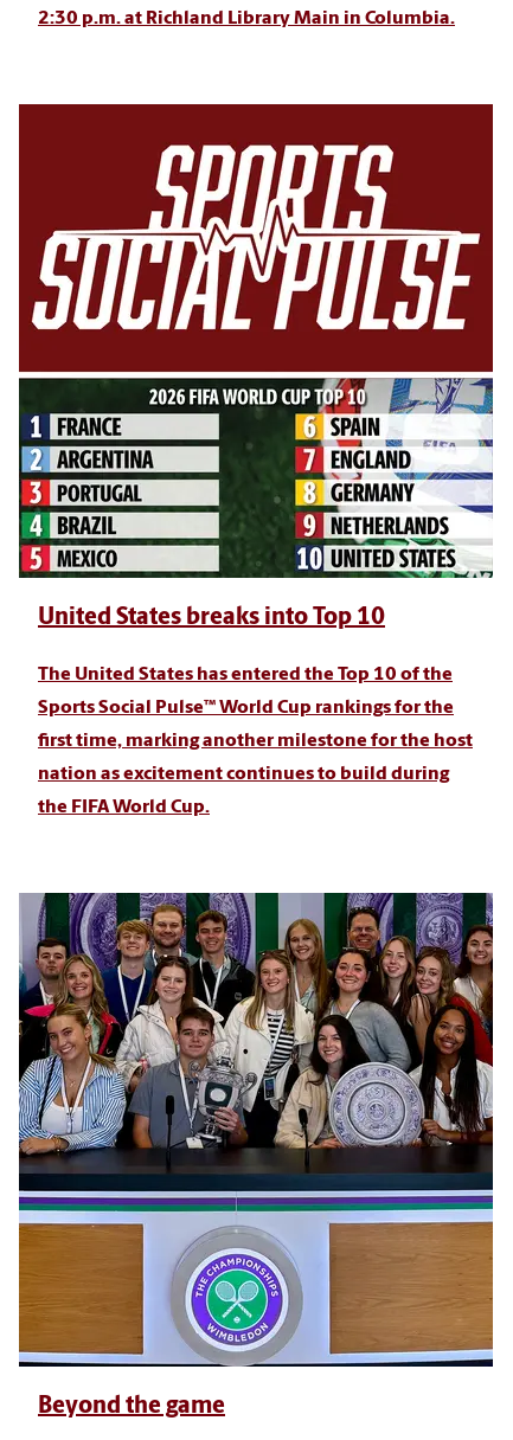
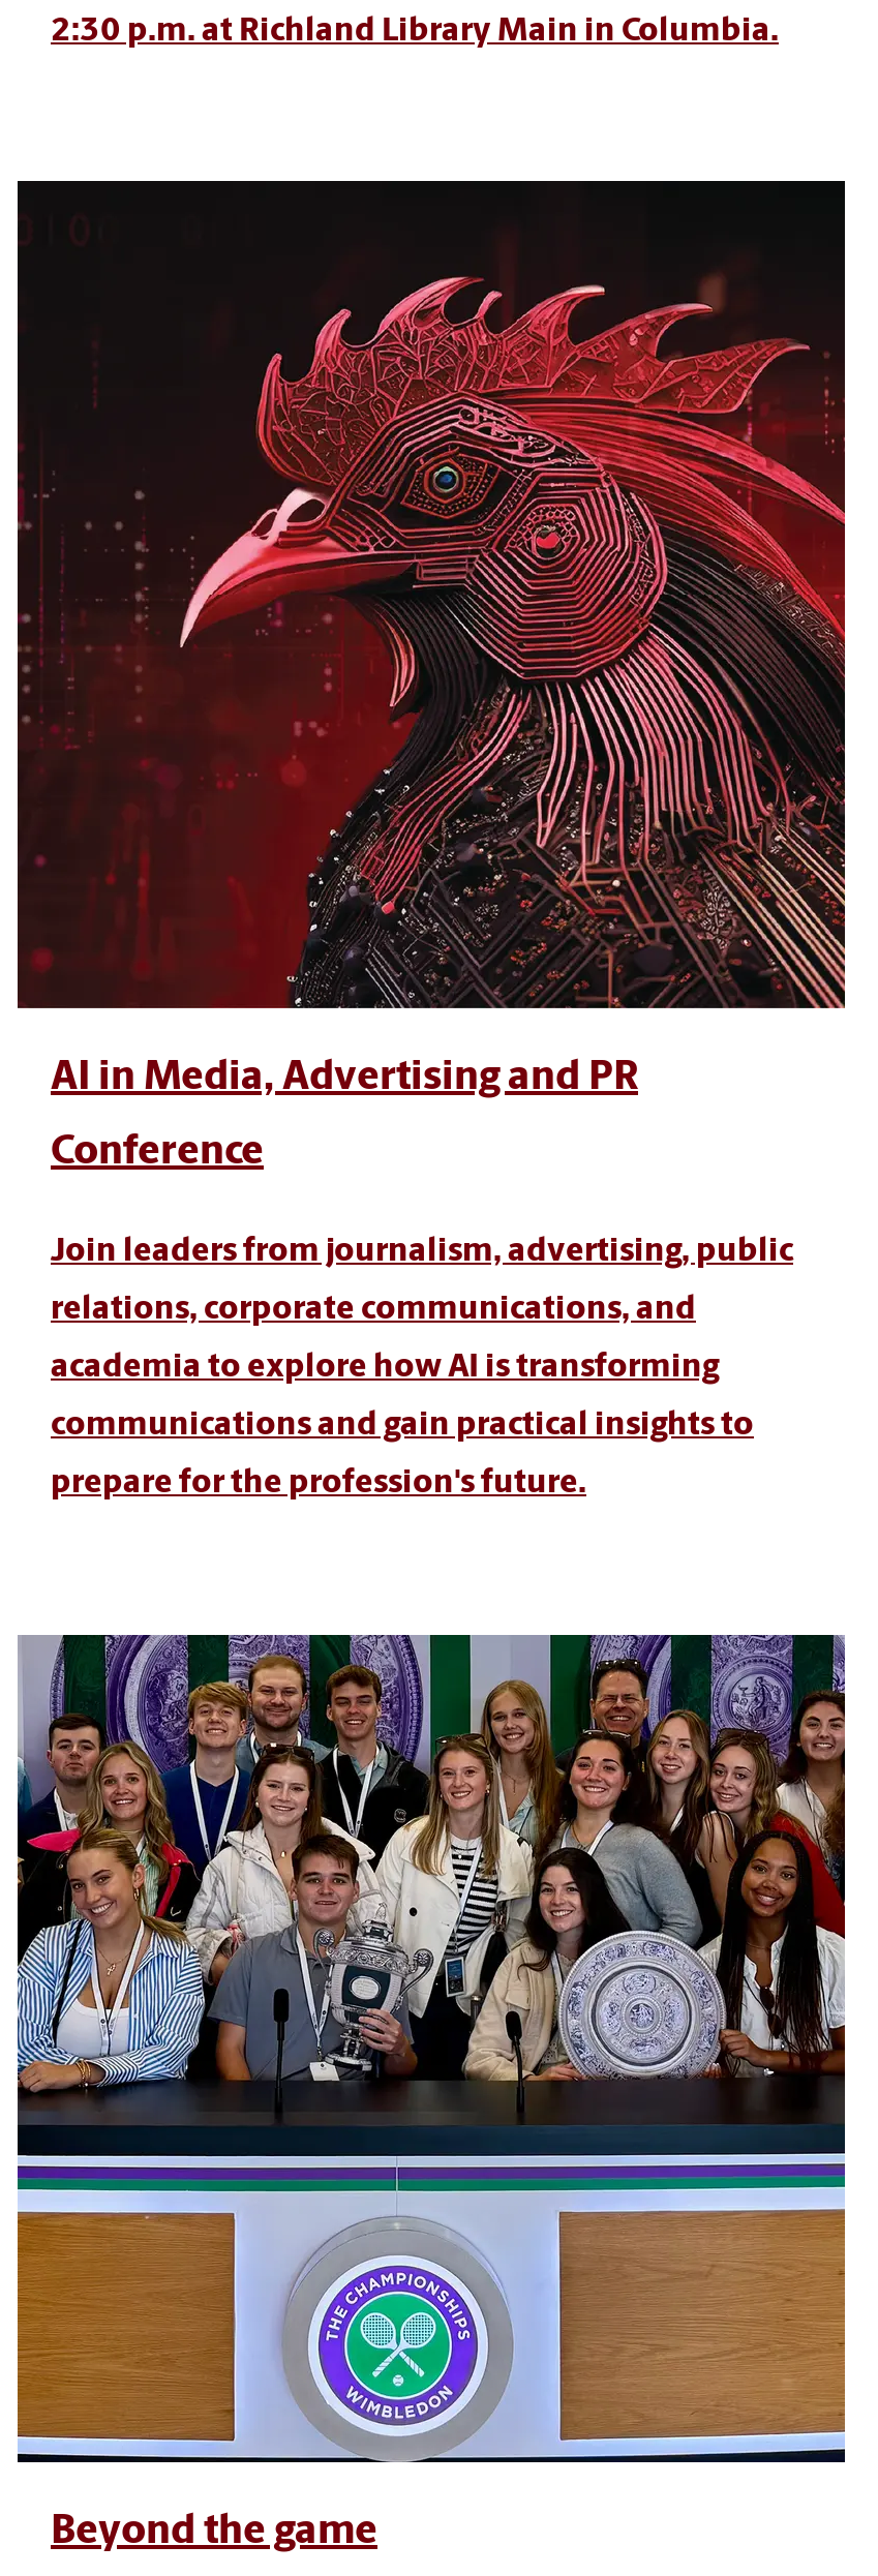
- [image]
- United States breaks into Top 10
- The United States has entered the Top 10 of the
- Sports Social Pulse™ World Cup rankings for the
- first time, marking another milestone for the host
- nation as excitement continues to build during
- the FIFA World Cup.
+ [image]
+ AI in Media, Advertising and PR
+ Conference
+ Join leaders from journalism, advertising, public
+ relations, corporate communications, and
+ academia to explore how AI is transforming
+ communications and gain practical insights to
+ prepare for the profession's future.
